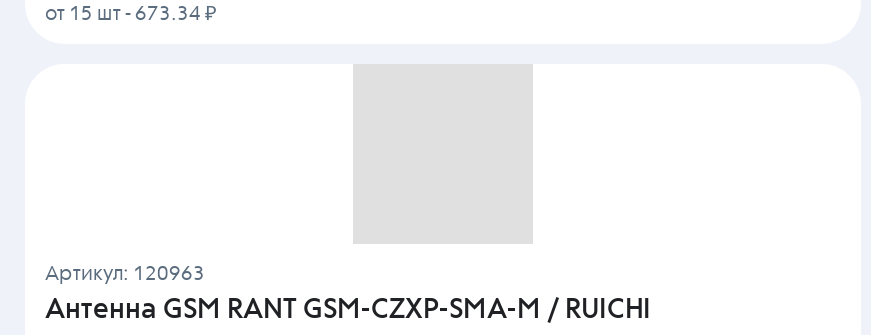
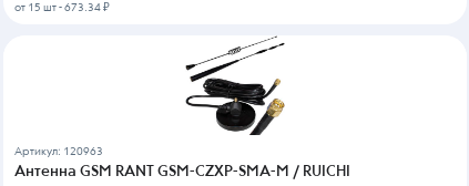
+ [image]
